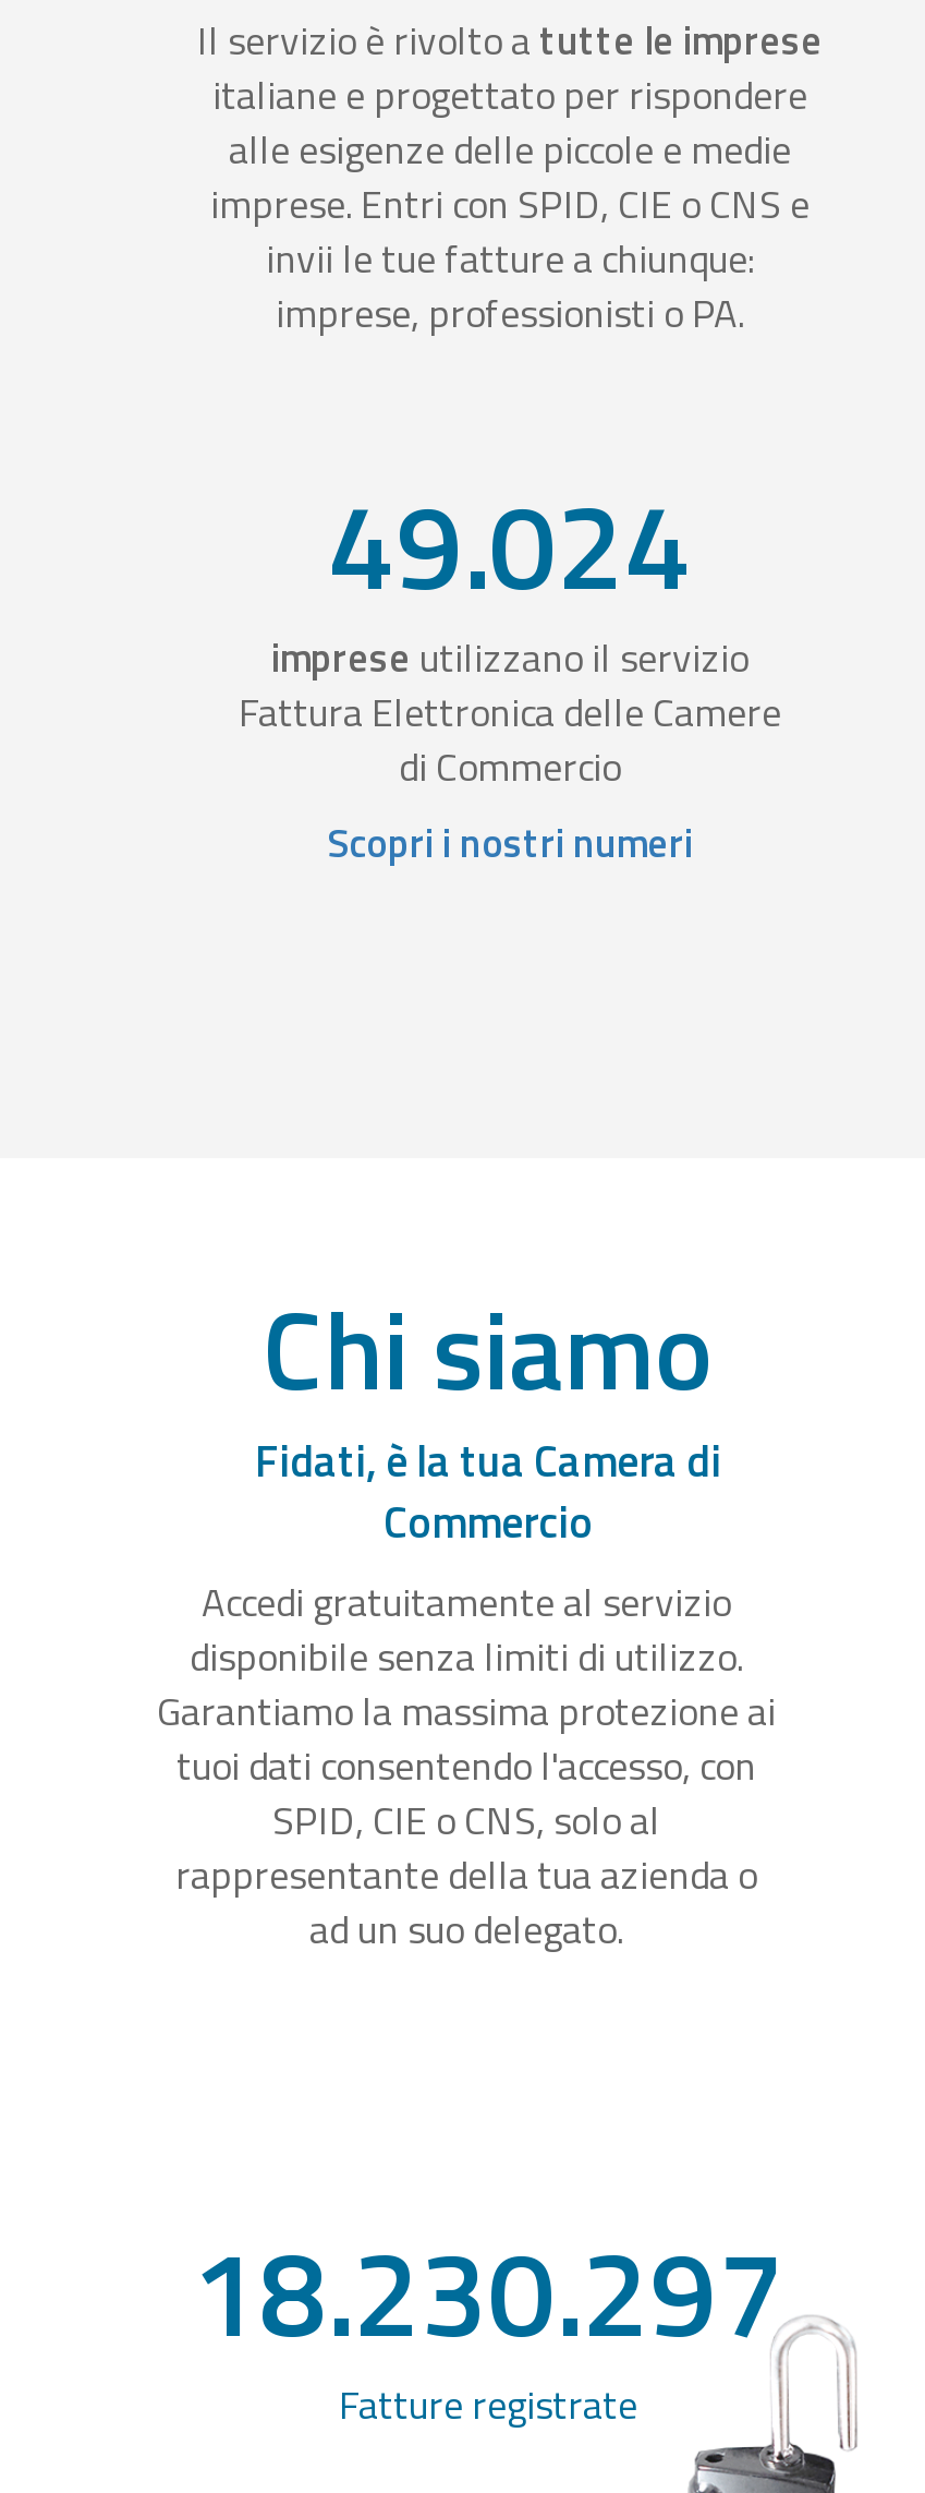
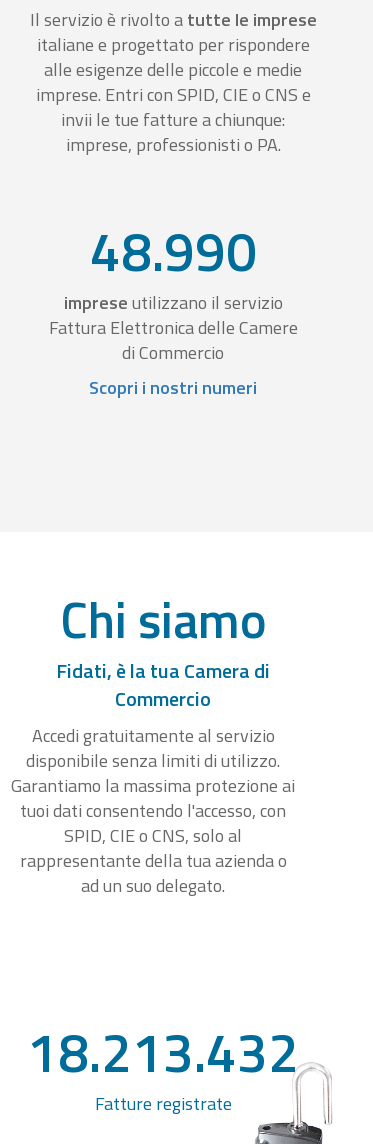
- 49.024
+ 48.990

- 18.230.297
+ 18.213.432
